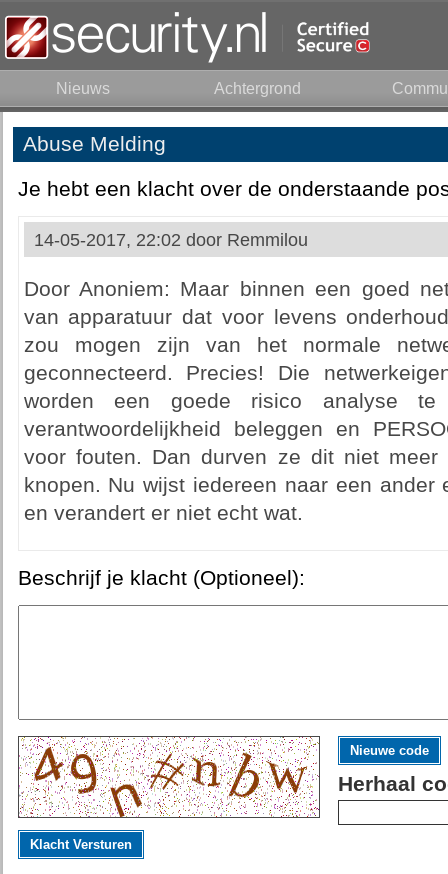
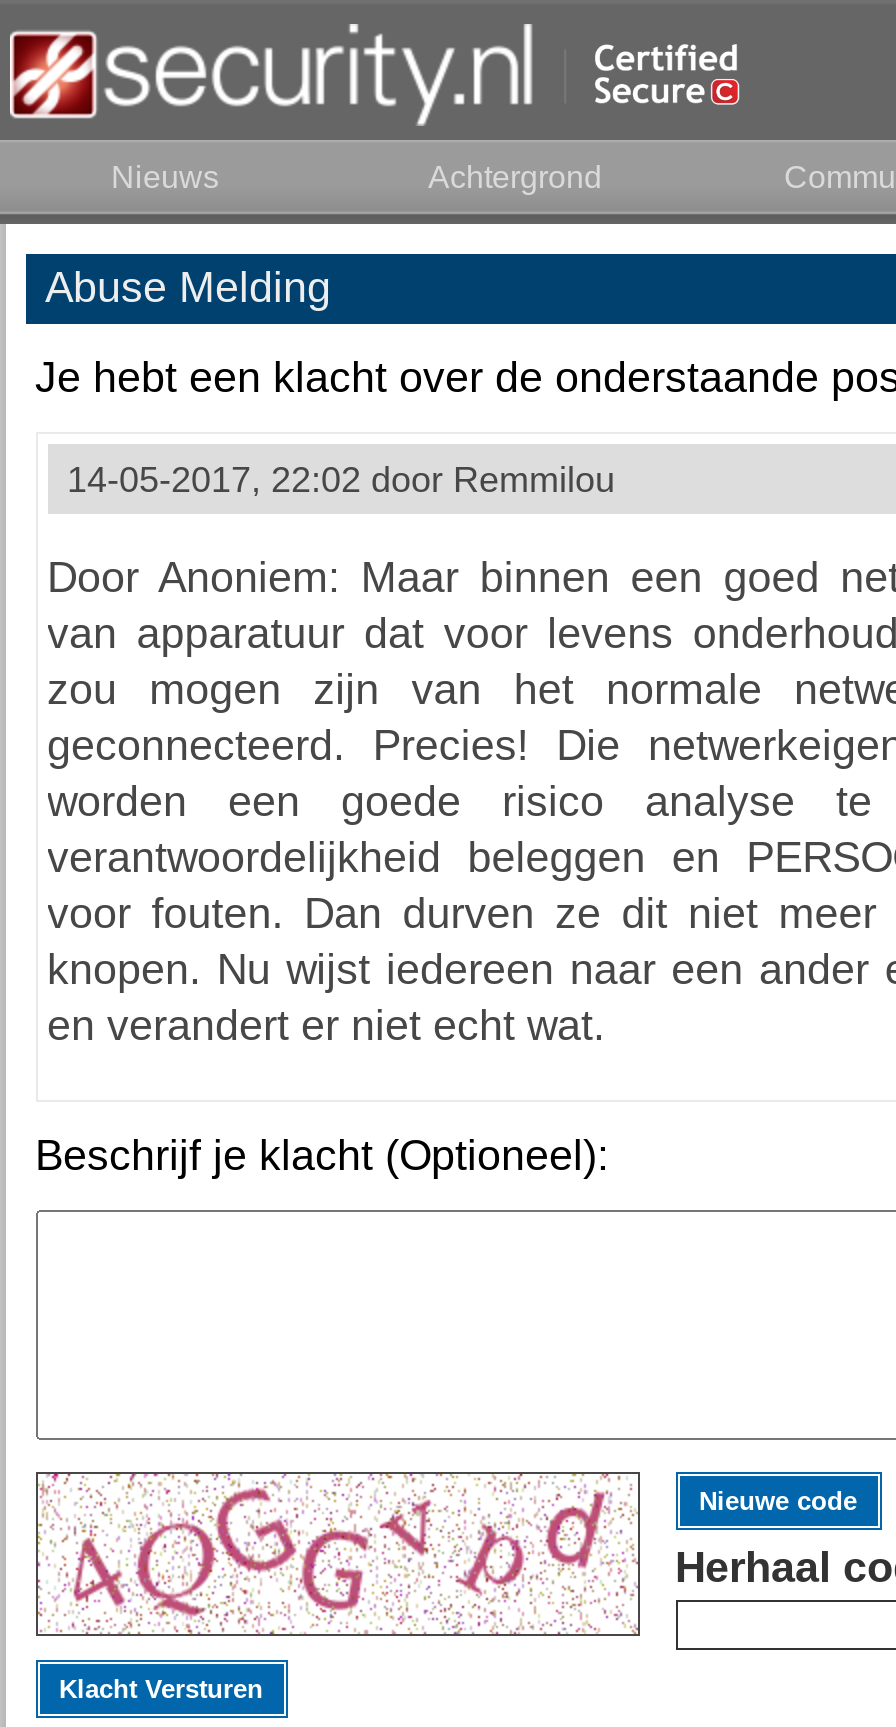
- [image]
+ [image]
